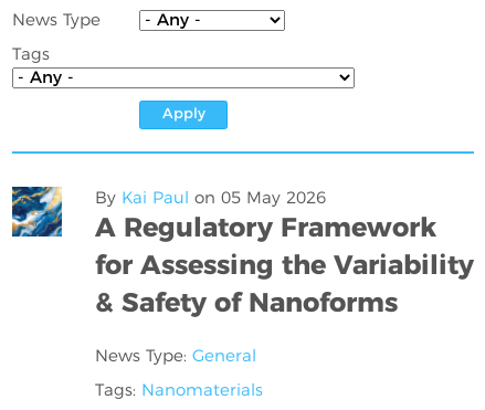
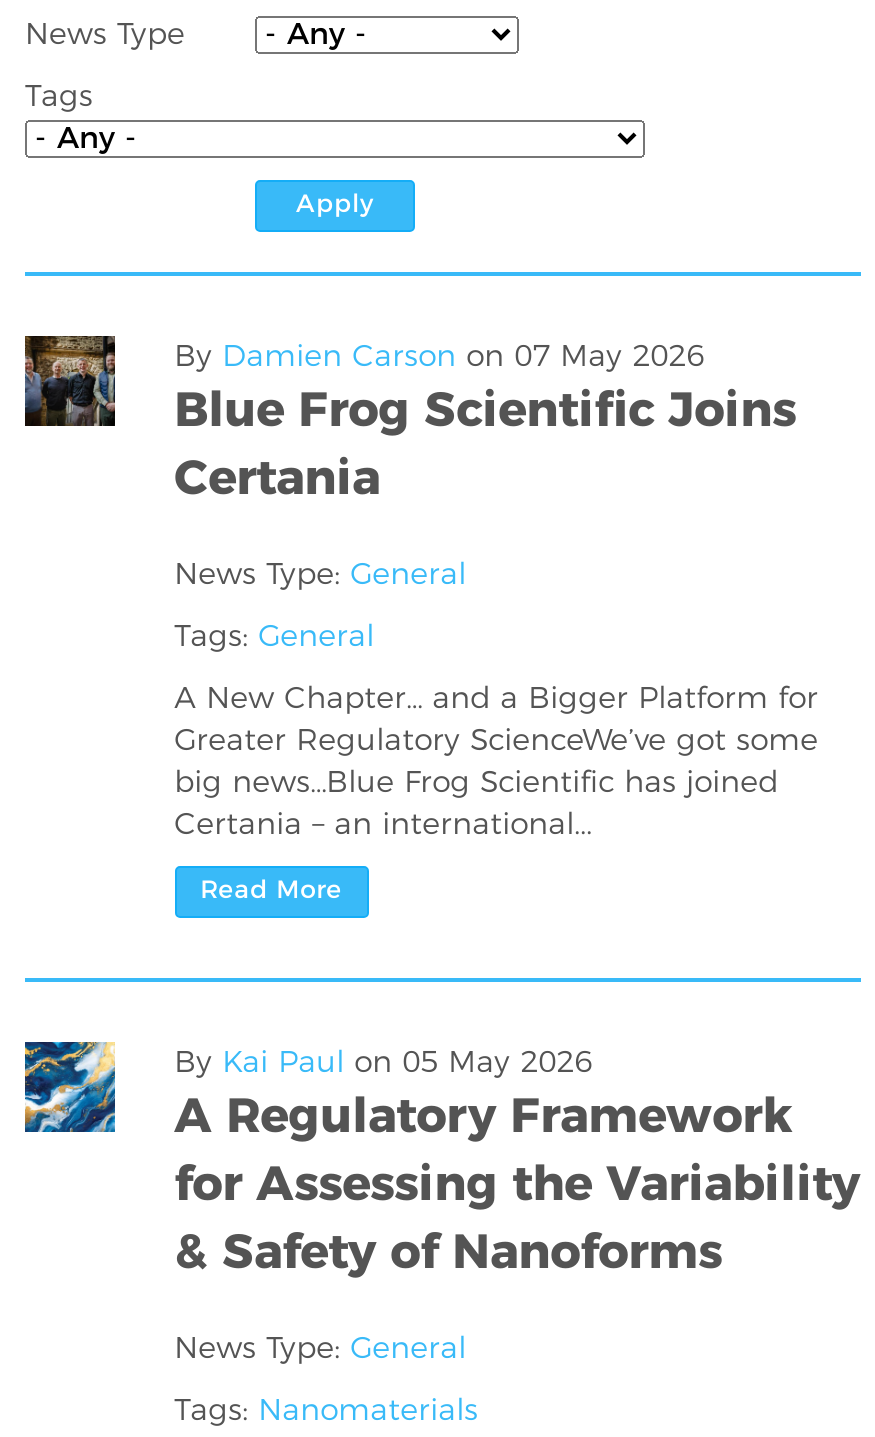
+ [image]
+ By Damien Carson on 07 May 2026
+ Blue Frog Scientific Joins
+ Certania
+ News Type: General
+ Tags: General
+ A New Chapter… and a Bigger Platform for
+ Greater Regulatory ScienceWe’ve got some
+ big news…Blue Frog Scientific has joined
+ Certania – an international...
+ Read More
